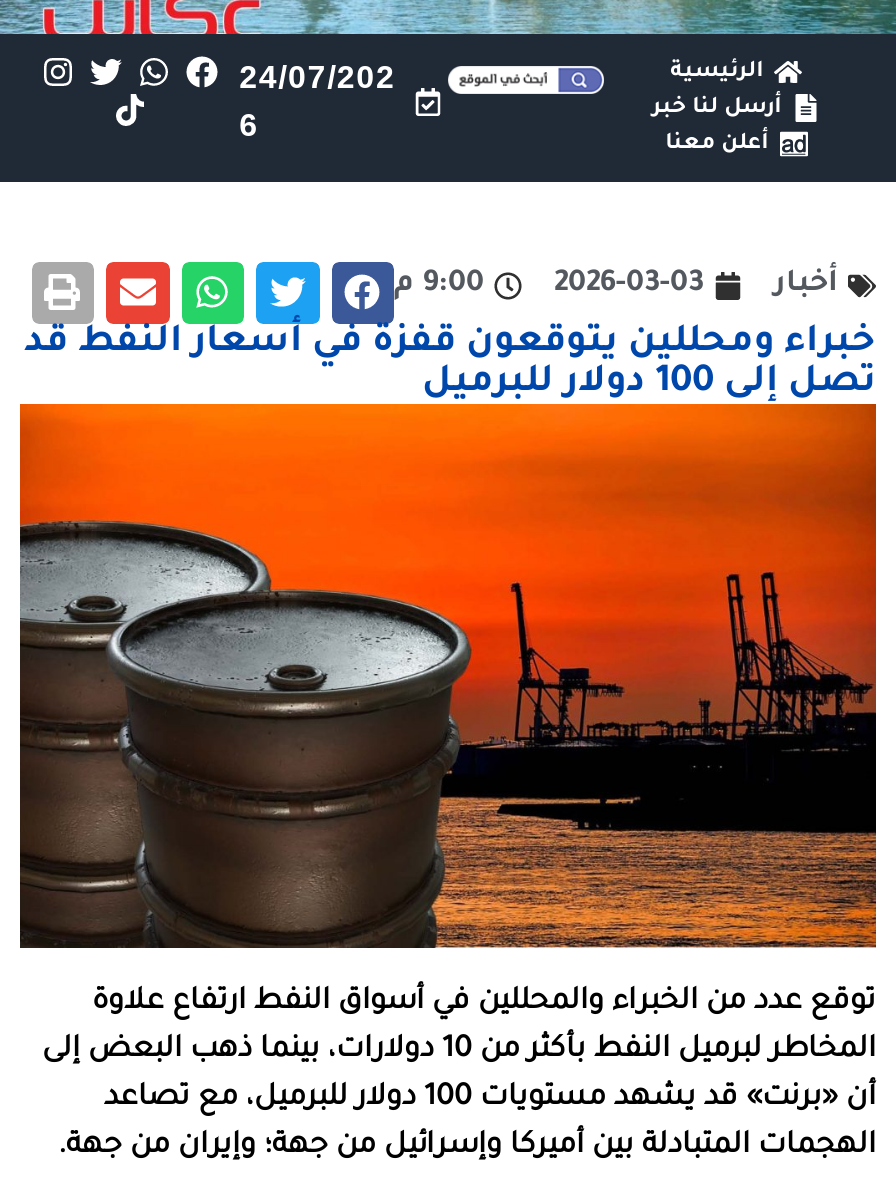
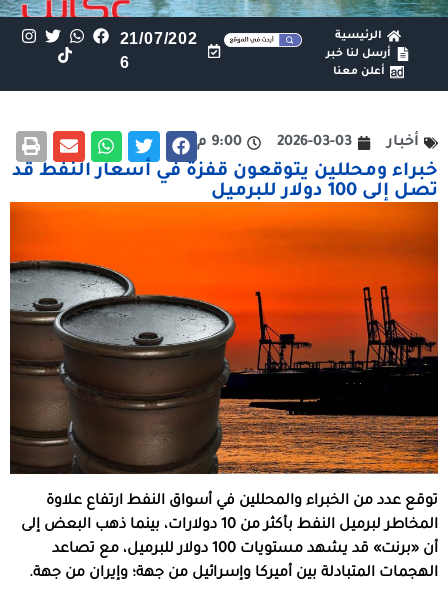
- 24/07/202
+ 21/07/202
